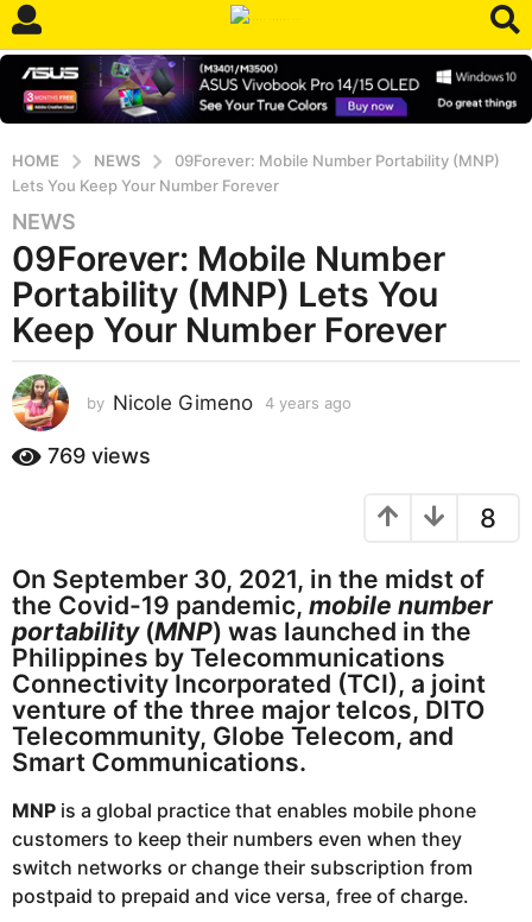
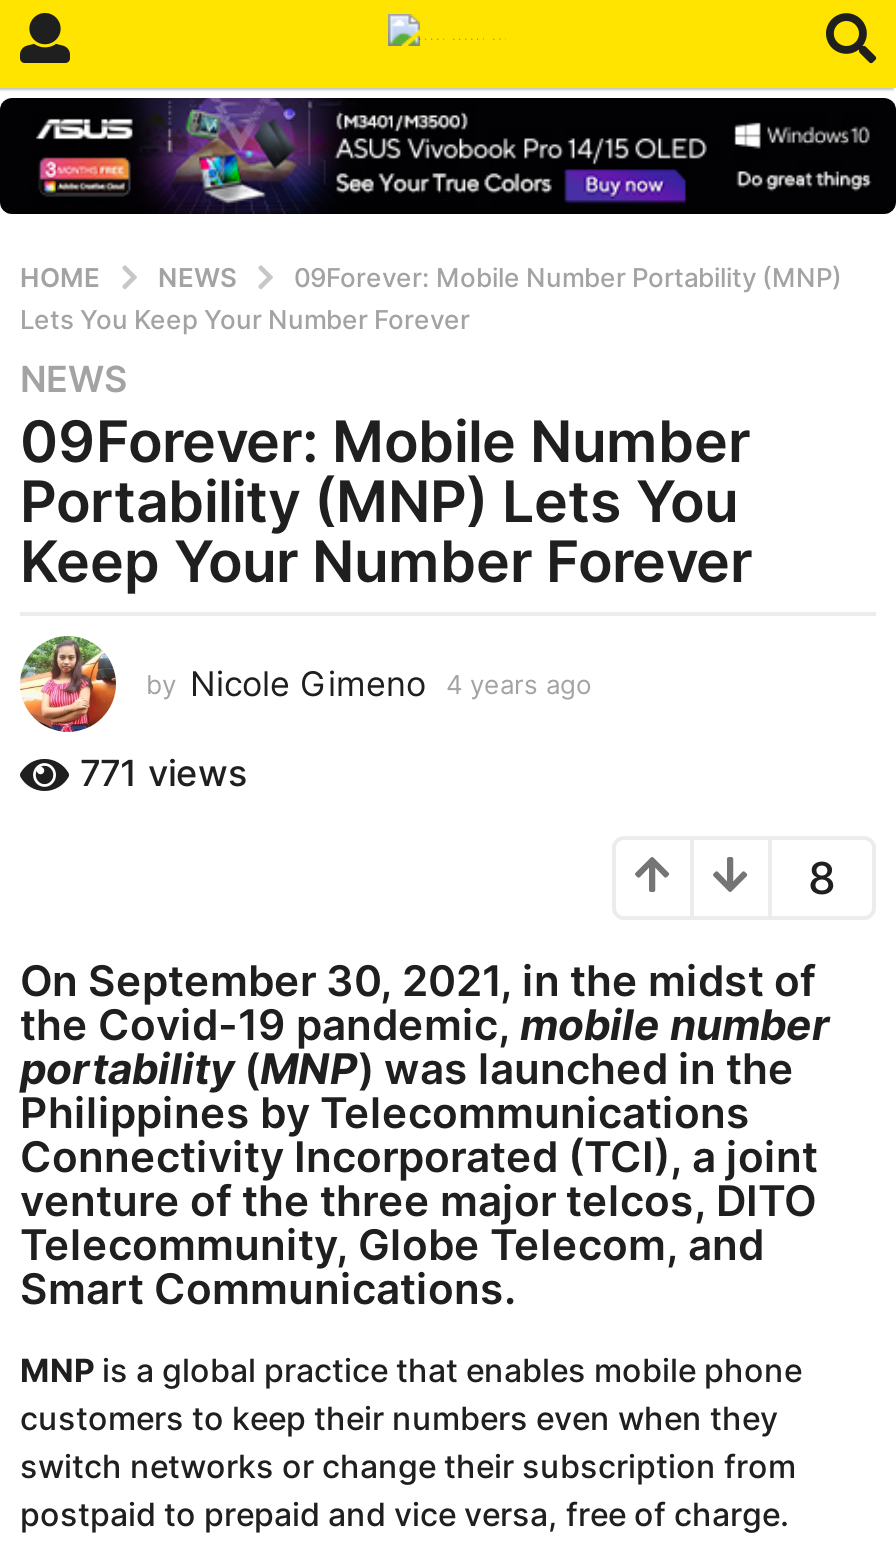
- 769 views
+ 771 views
